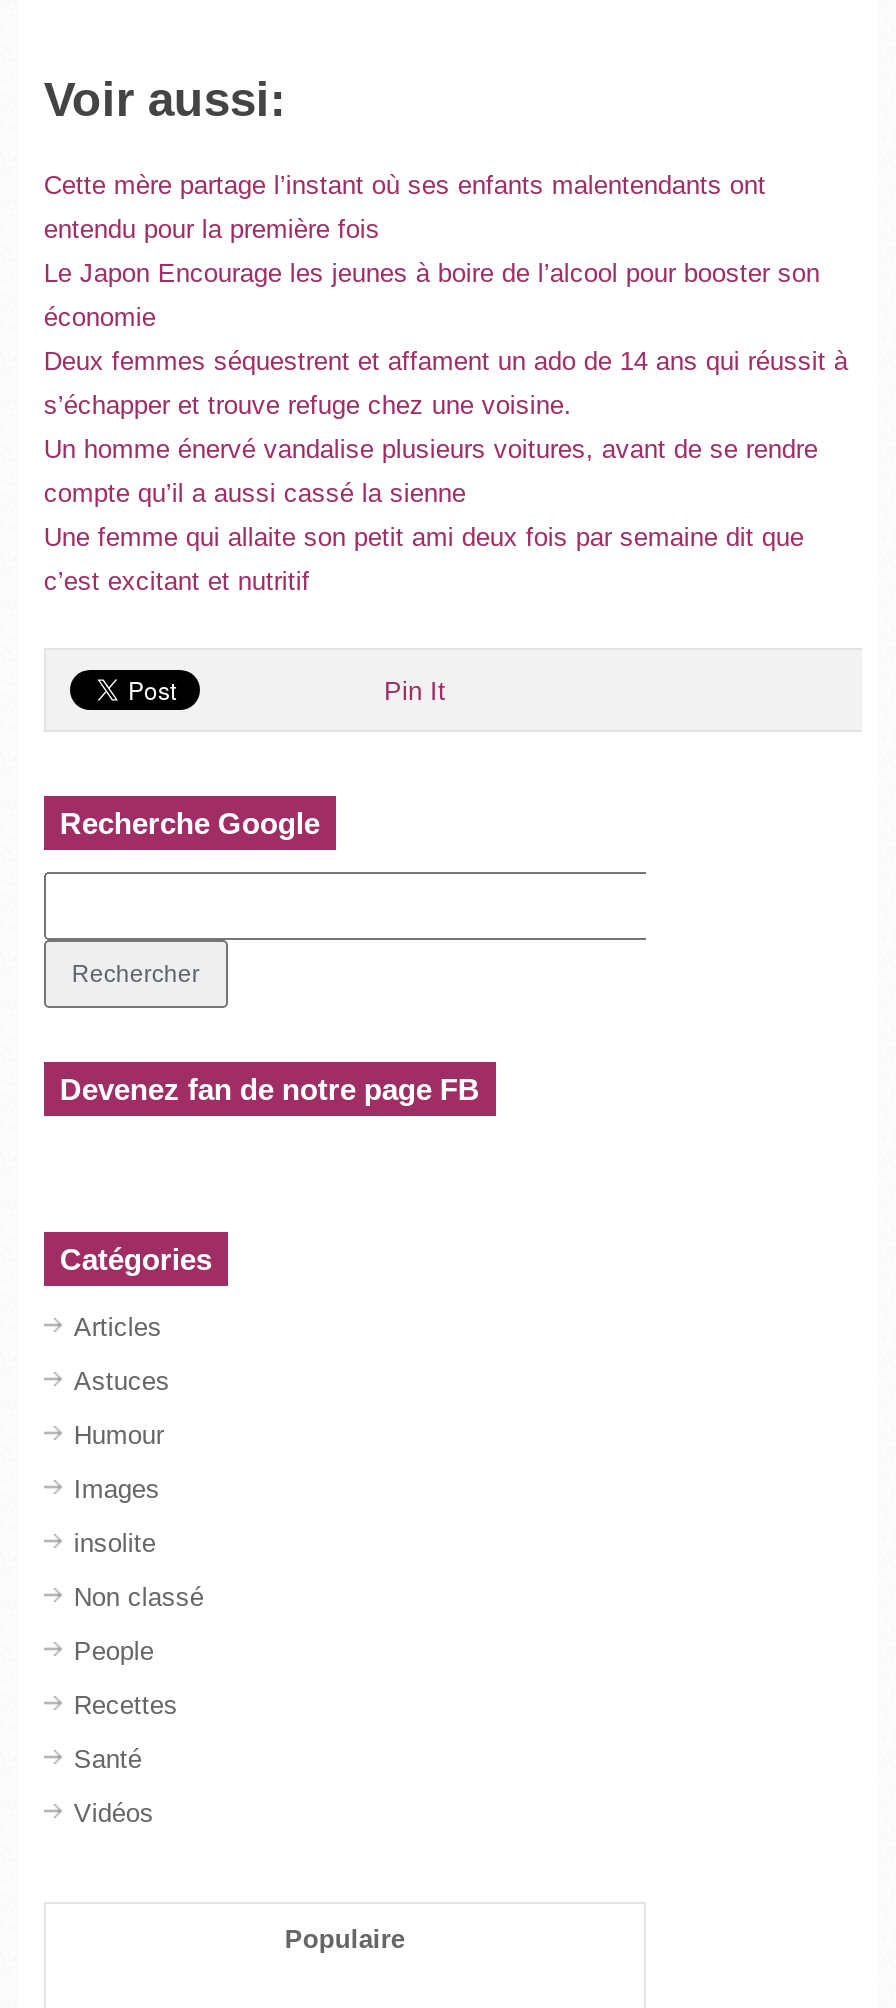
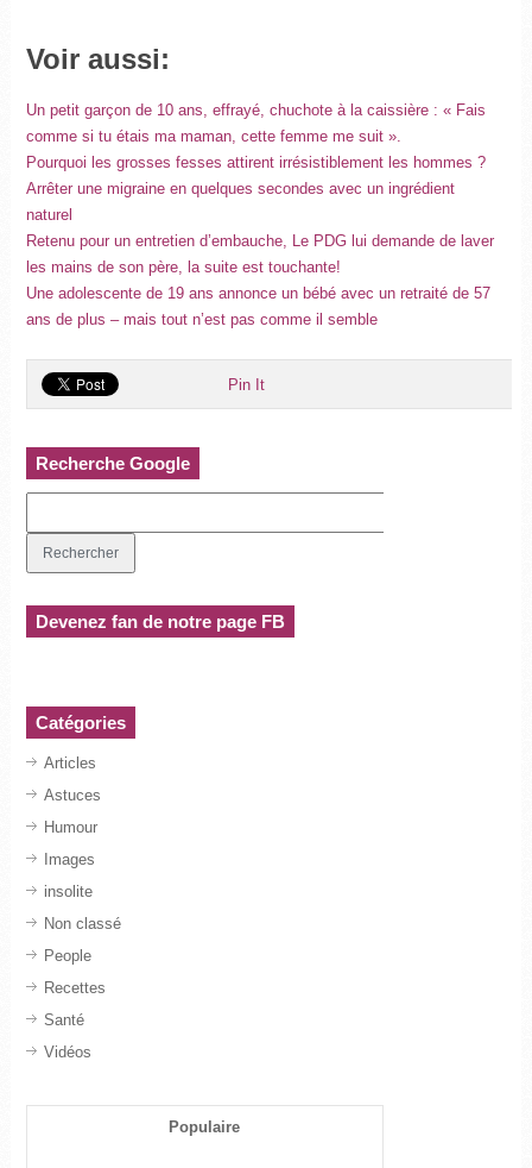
- Cette mère partage l’instant où ses enfants malentendants ont
- entendu pour la première fois
- Le Japon Encourage les jeunes à boire de l’alcool pour booster son
- économie
- Deux femmes séquestrent et affament un ado de 14 ans qui réussit à
- s’échapper et trouve refuge chez une voisine.
- Un homme énervé vandalise plusieurs voitures, avant de se rendre
- compte qu’il a aussi cassé la sienne
- Une femme qui allaite son petit ami deux fois par semaine dit que
- c’est excitant et nutritif
+ Un petit garçon de 10 ans, effrayé, chuchote à la caissière : « Fais
+ comme si tu étais ma maman, cette femme me suit ».
+ Pourquoi les grosses fesses attirent irrésistiblement les hommes ?
+ Arrêter une migraine en quelques secondes avec un ingrédient
+ naturel
+ Retenu pour un entretien d’embauche, Le PDG lui demande de laver
+ les mains de son père, la suite est touchante!
+ Une adolescente de 19 ans annonce un bébé avec un retraité de 57
+ ans de plus – mais tout n’est pas comme il semble
